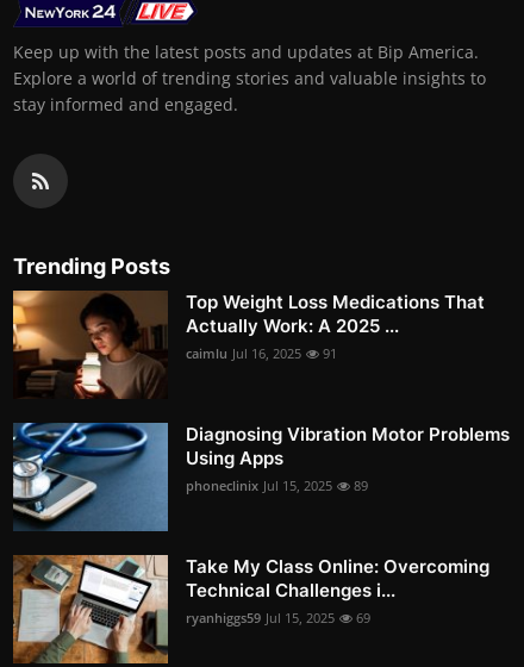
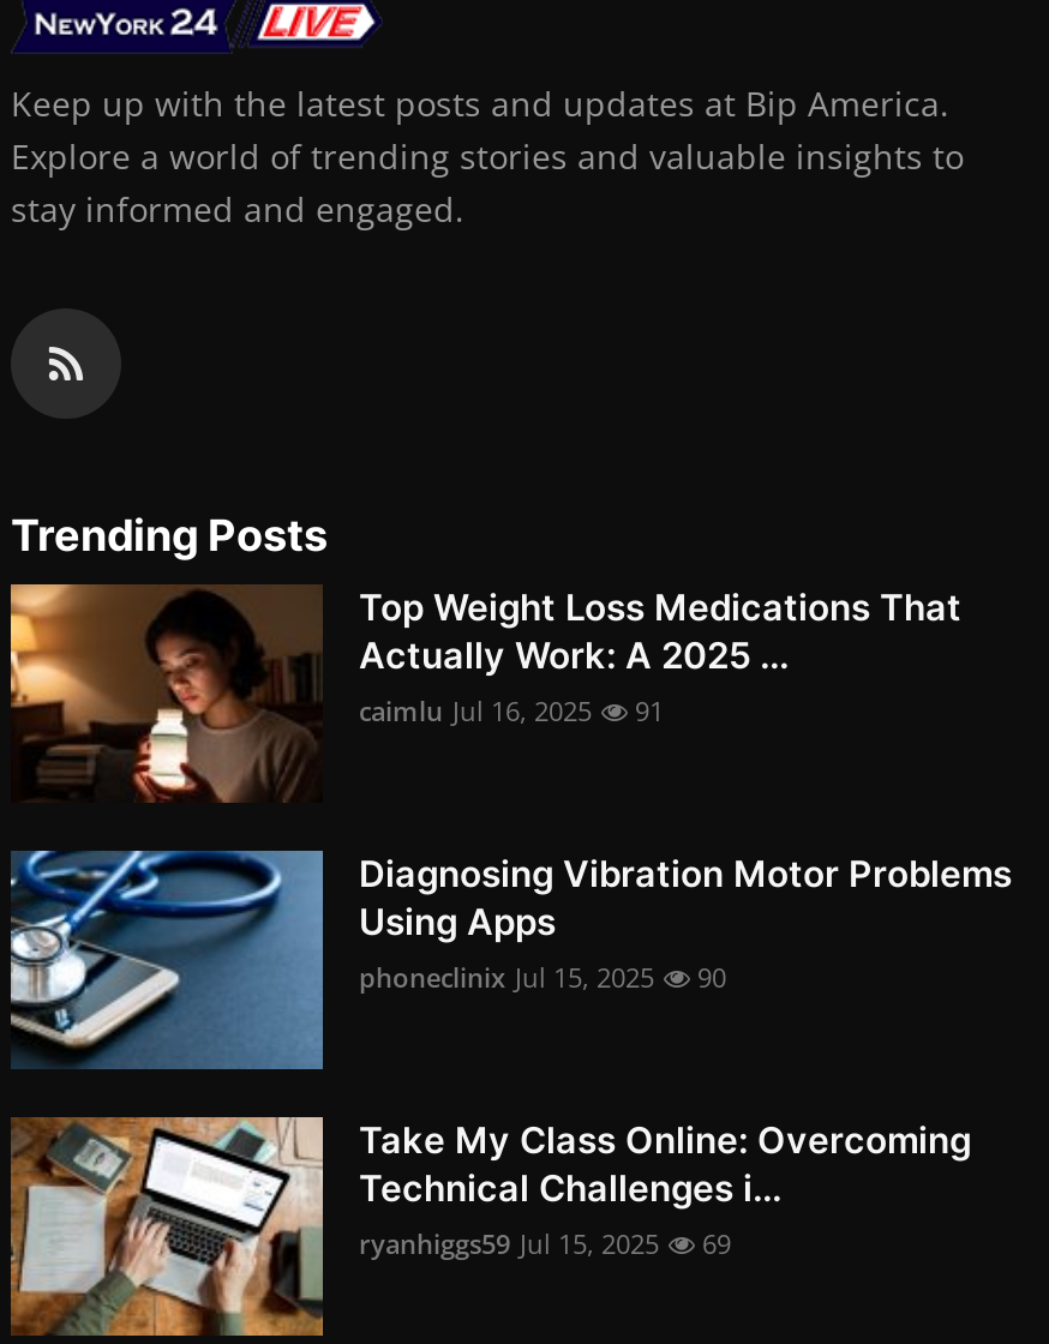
- phoneclinix Jul 15, 2025 89
+ phoneclinix Jul 15, 2025 90
